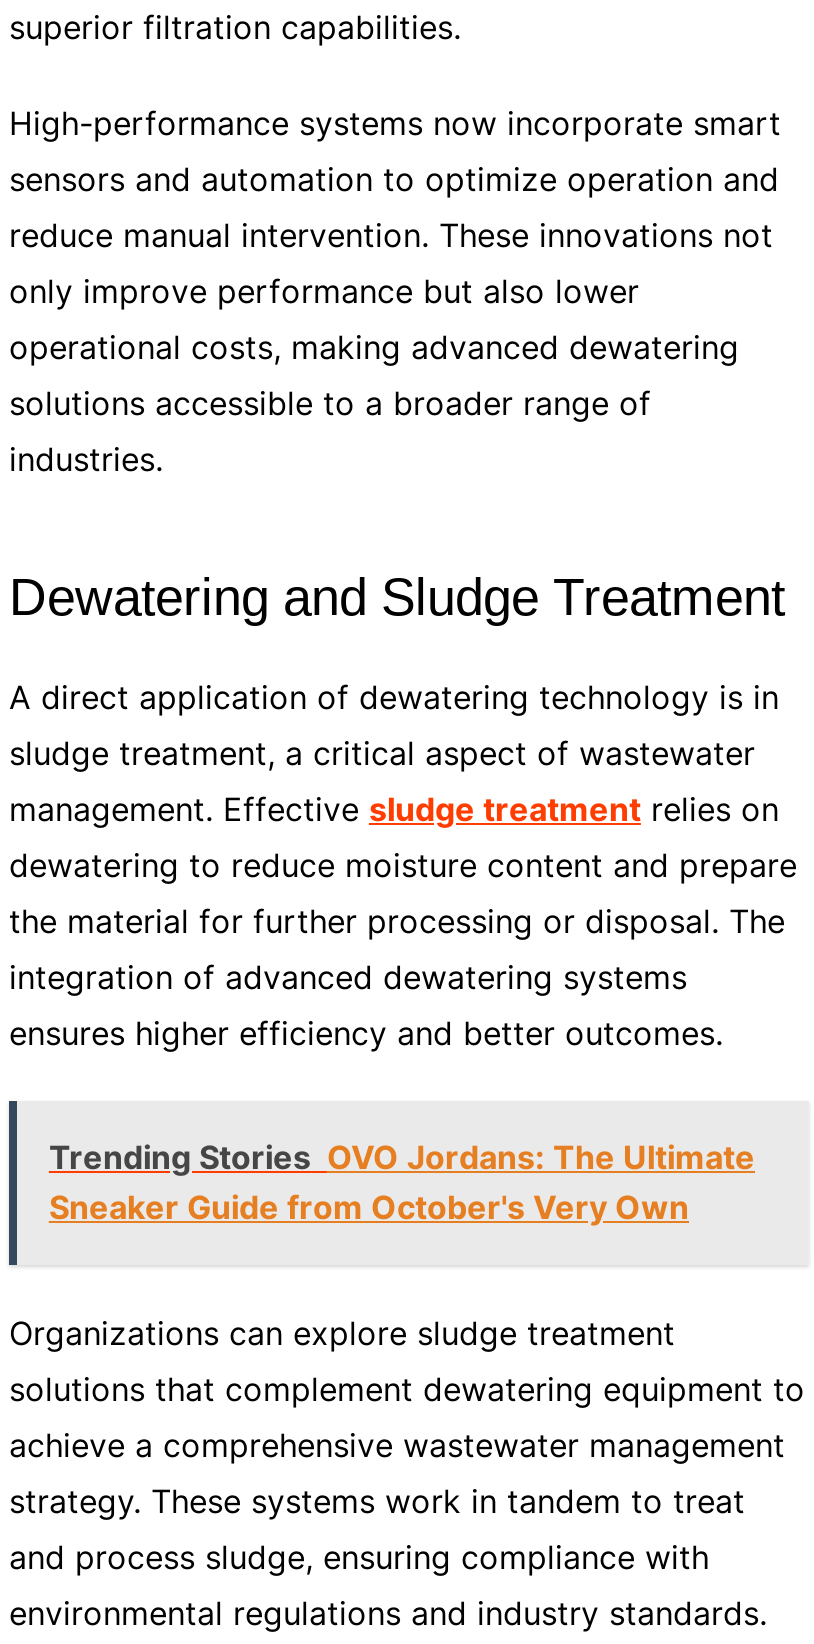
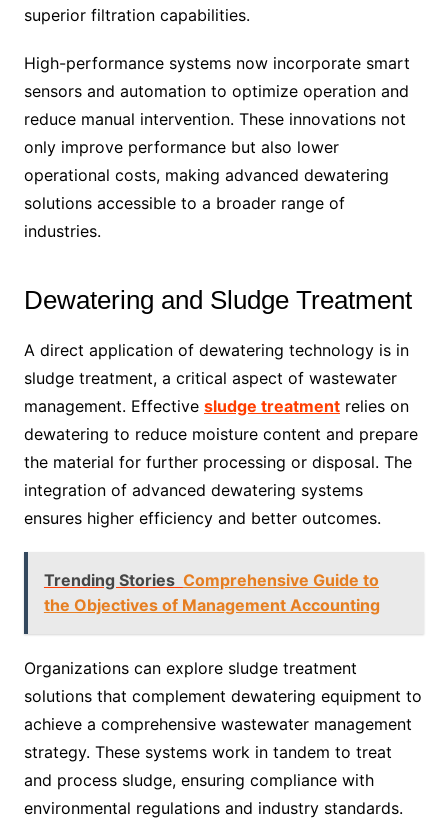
- Trending Stories OVO Jordans: The Ultimate
- Sneaker Guide from October's Very Own
+ Trending Stories Comprehensive Guide to
+ the Objectives of Management Accounting
